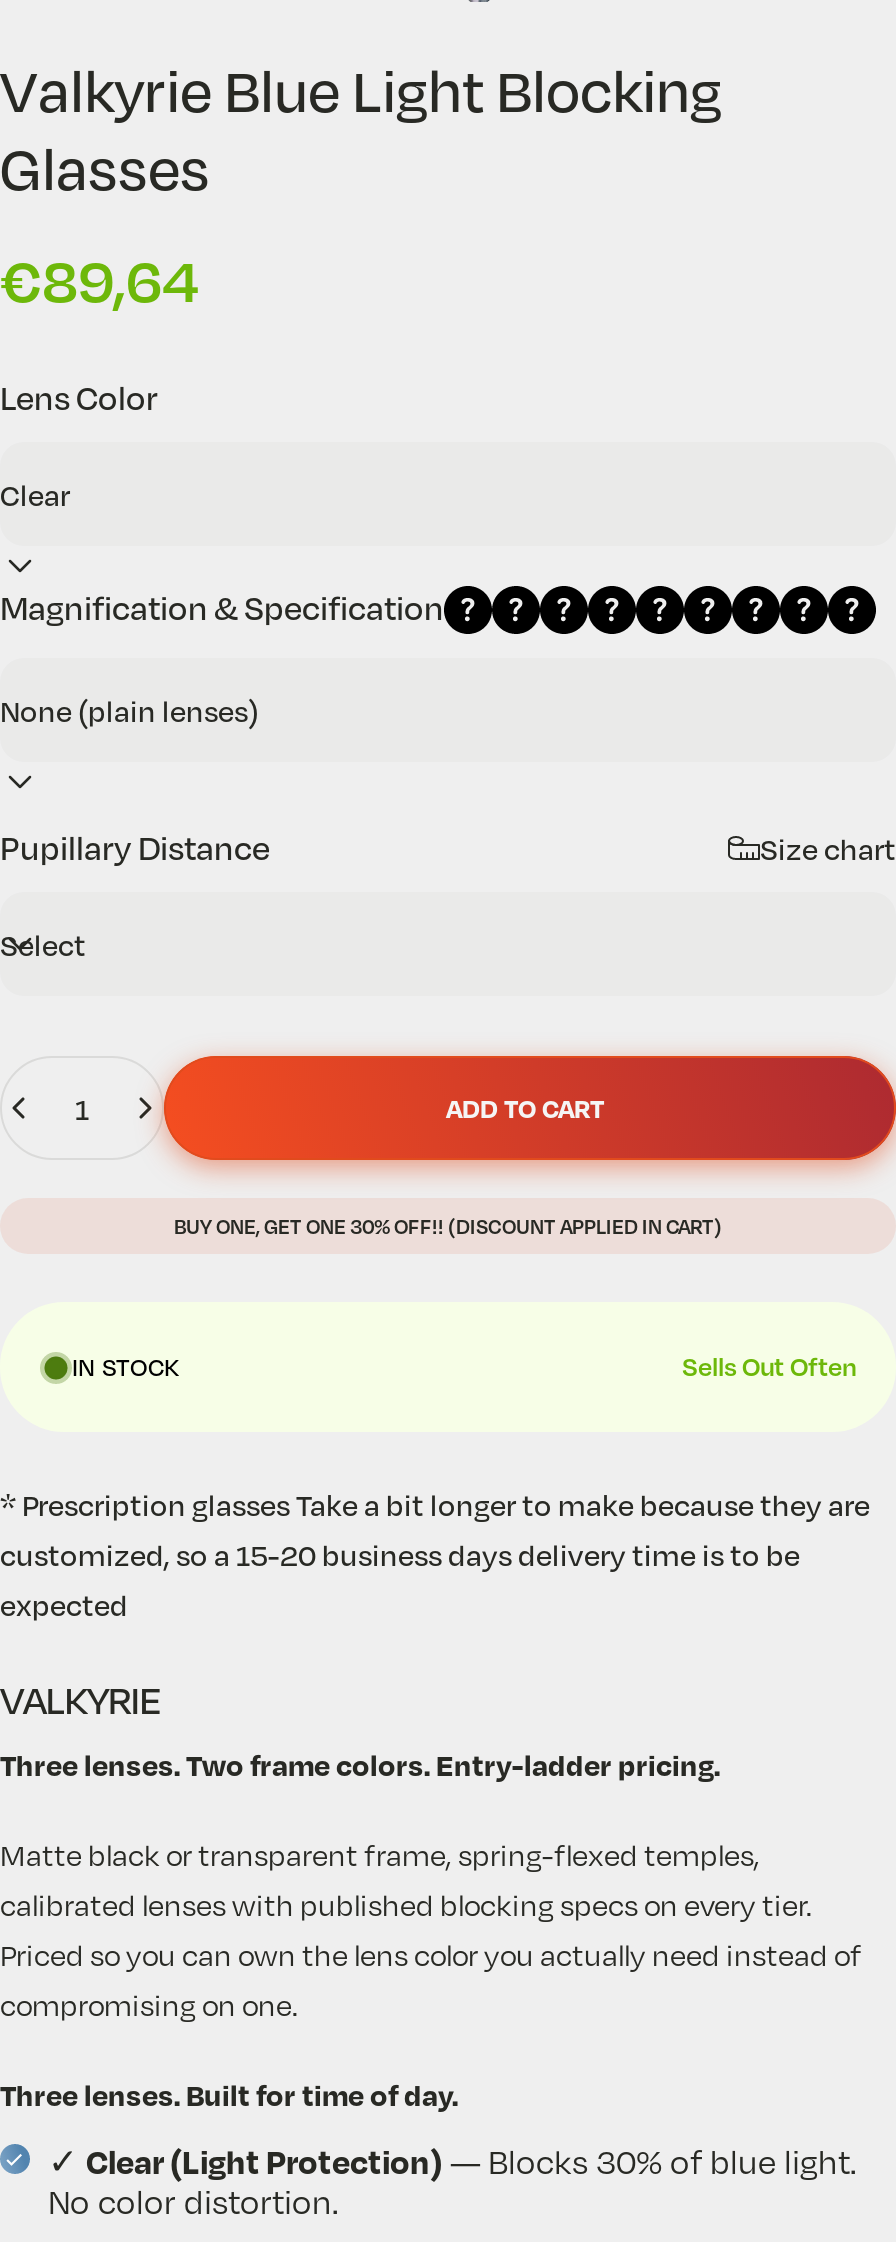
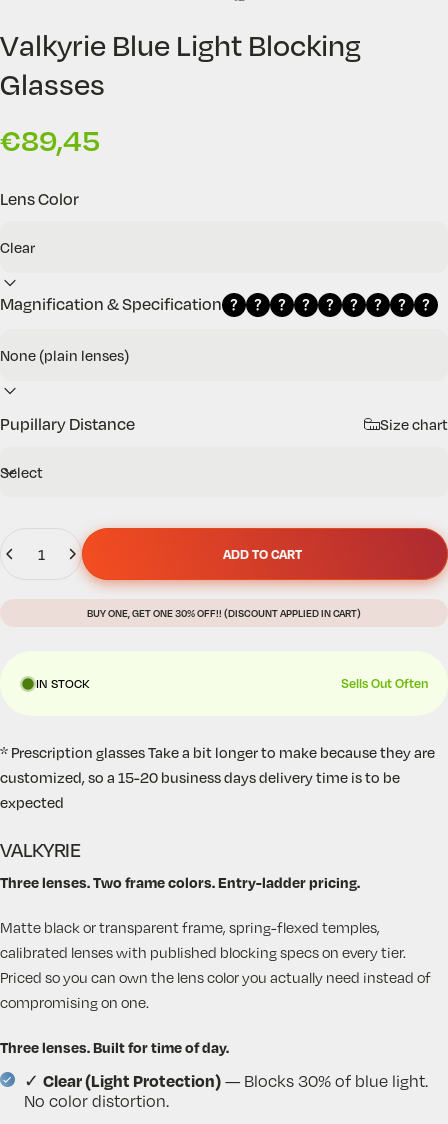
- €89,64
+ €89,45
